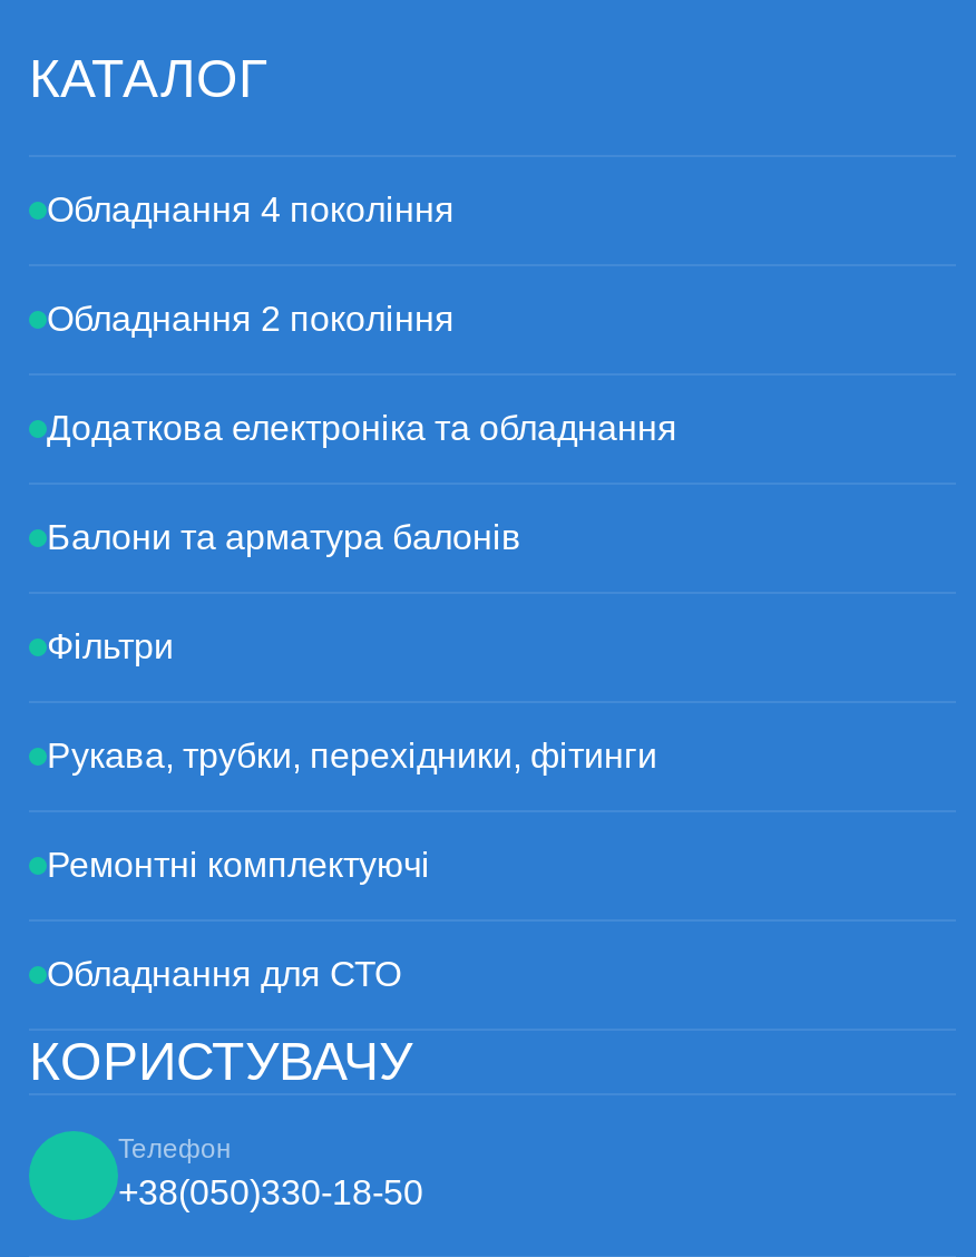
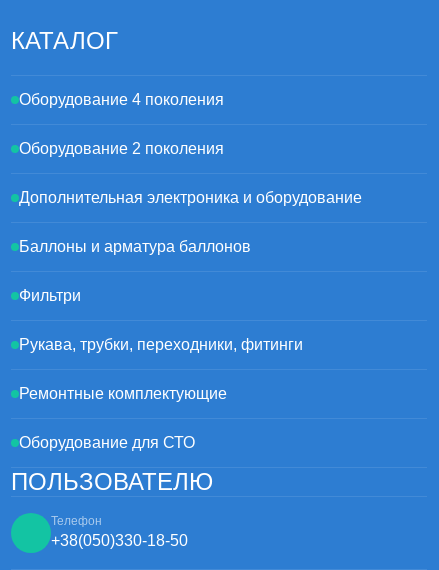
- Обладнання 4 покоління
+ Оборудование 4 поколения

- Обладнання 2 покоління
+ Оборудование 2 поколения

- Додаткова електроніка та обладнання
+ Дополнительная электроника и оборудование

- Балони та арматура балонів
+ Баллоны и арматура баллонов

- Фільтри
+ Фильтри

- Рукава, трубки, перехідники, фітинги
+ Рукава, трубки, переходники, фитинги

- Ремонтні комплектуючі
+ Ремонтные комплектующие

- Обладнання для СТО
+ Оборудование для СТО

- КОРИСТУВАЧУ
+ ПОЛЬЗОВАТЕЛЮ
